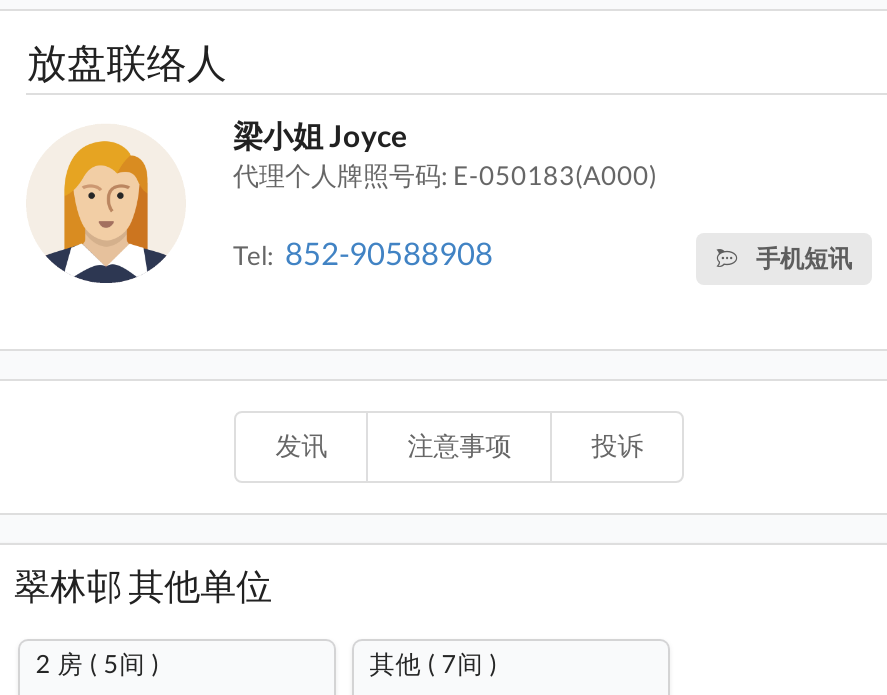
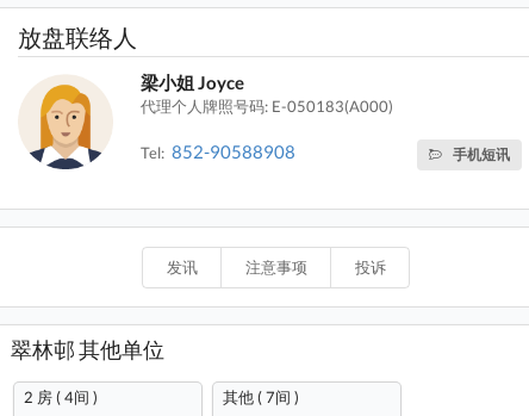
- 2 房 ( 5间 )
+ 2 房 ( 4间 )
